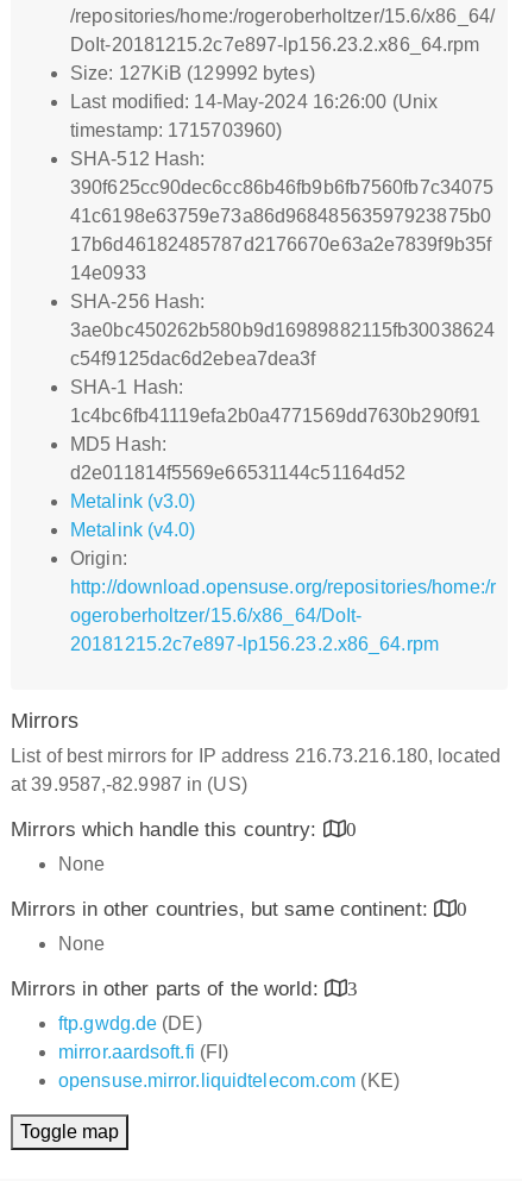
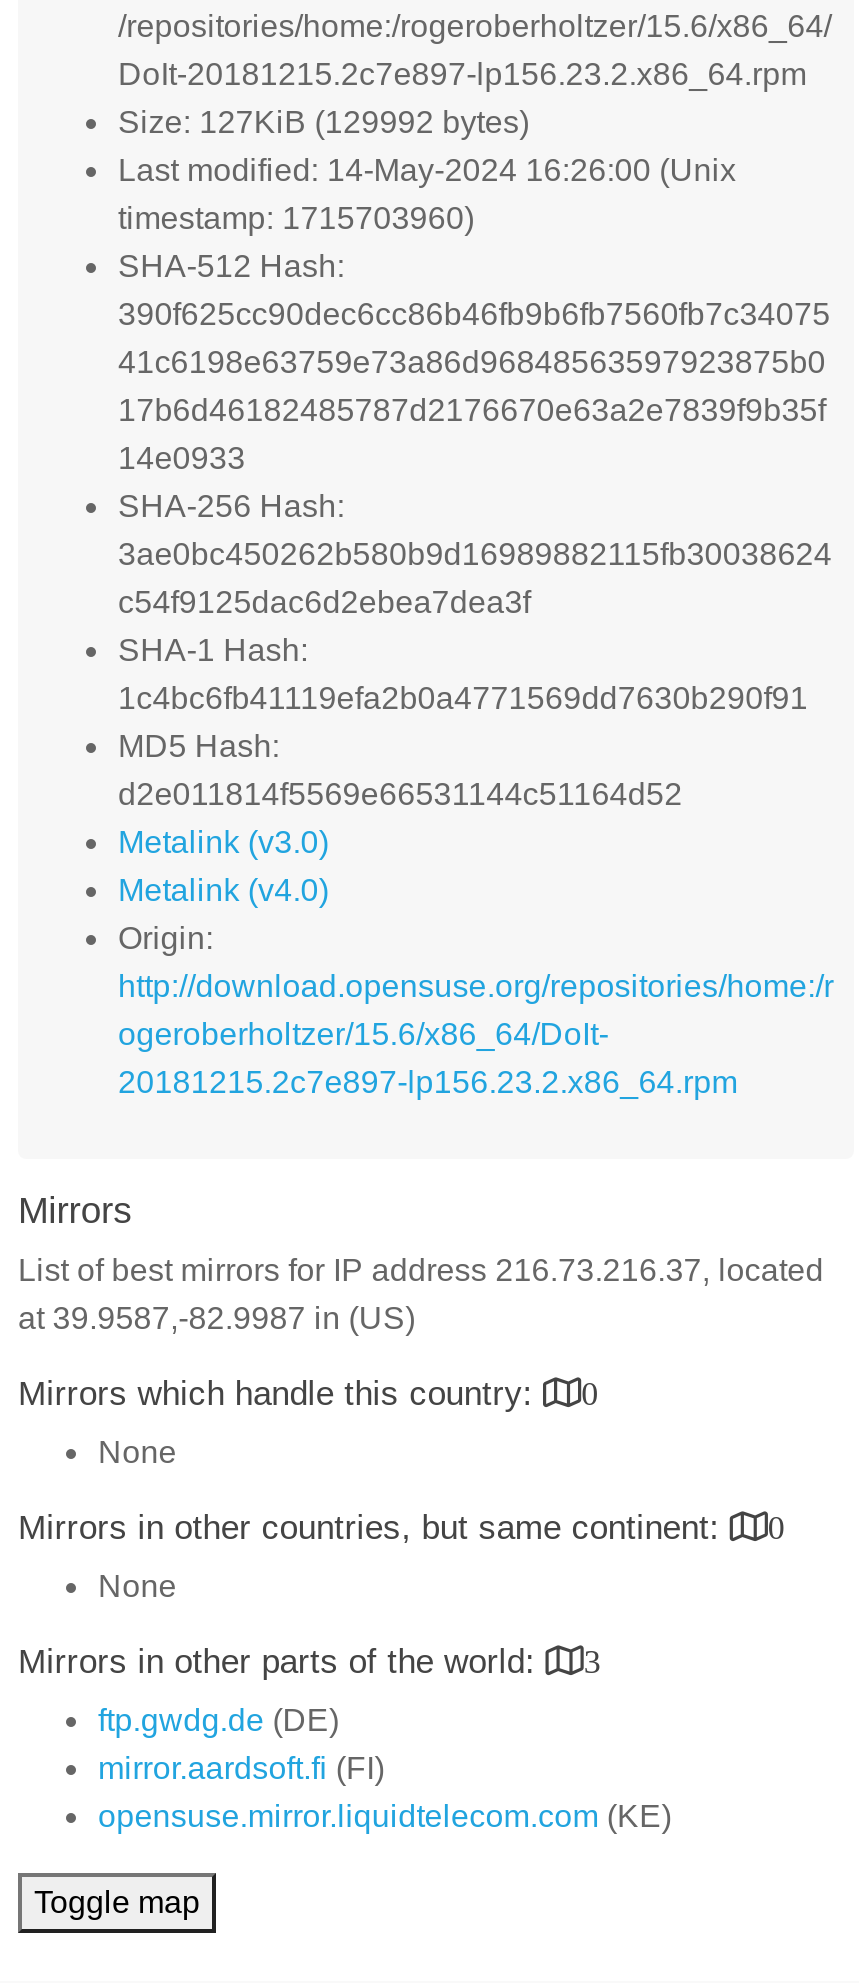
- List of best mirrors for IP address 216.73.216.180, located
+ List of best mirrors for IP address 216.73.216.37, located
